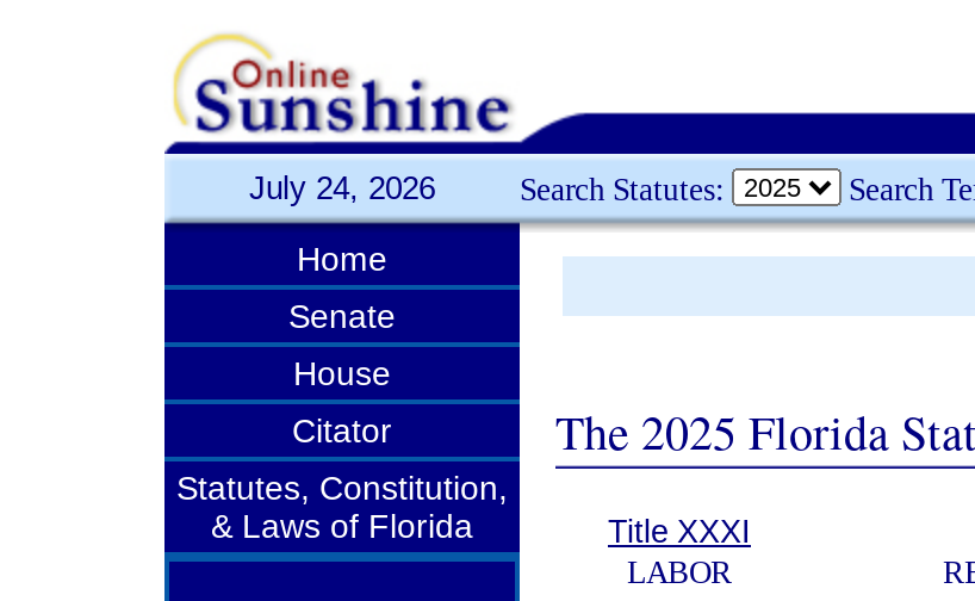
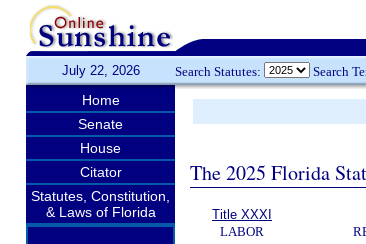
- July 24, 2026
+ July 22, 2026
